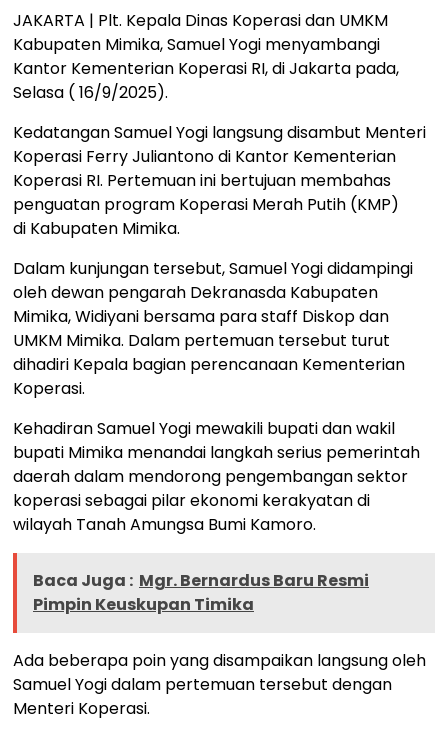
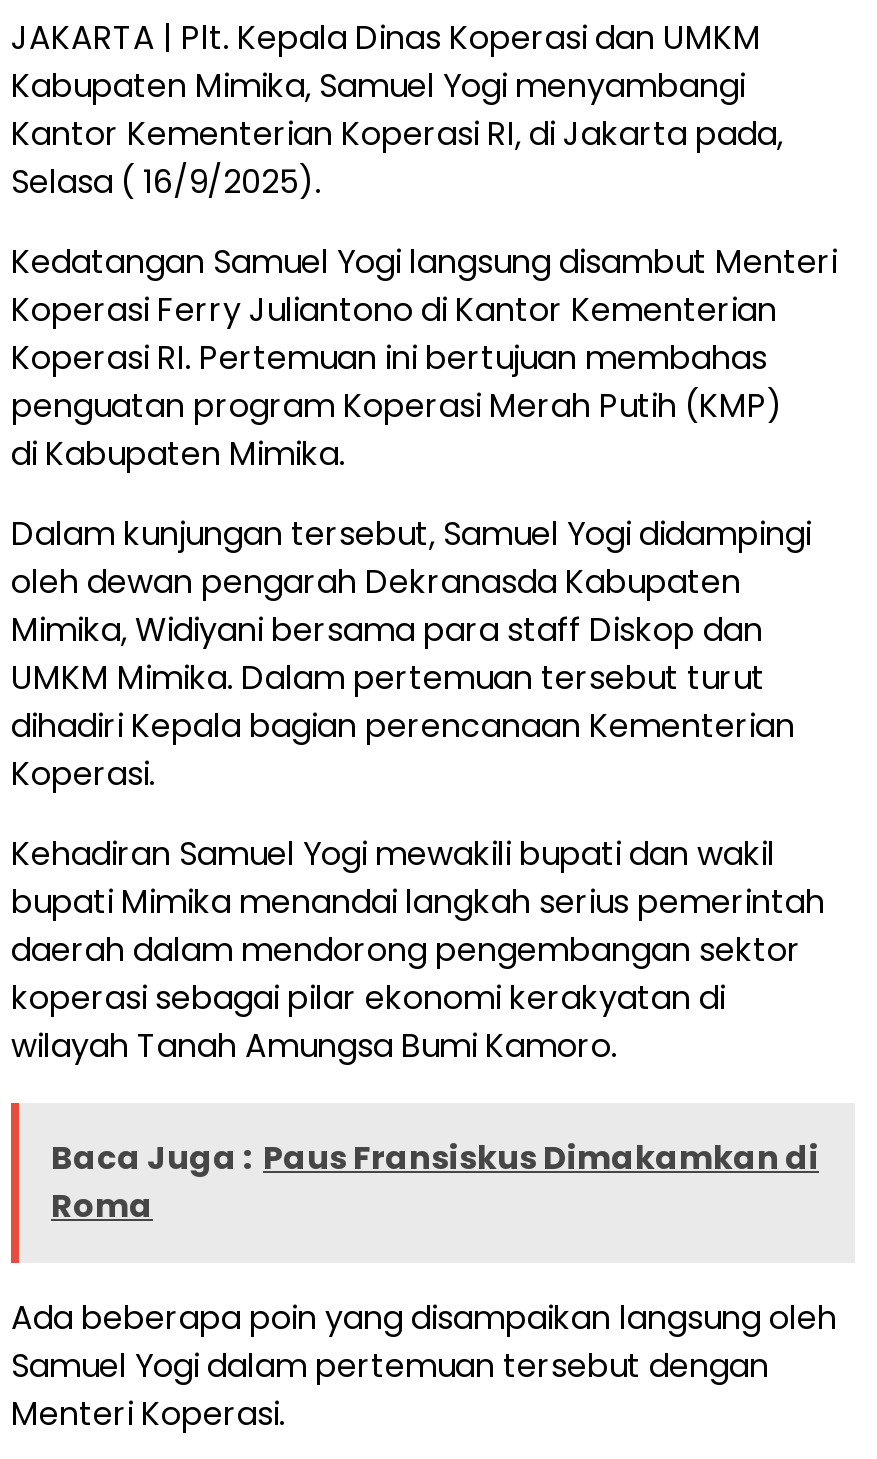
- Baca Juga : Mgr. Bernardus Baru Resmi
- Pimpin Keuskupan Timika
+ Baca Juga : Paus Fransiskus Dimakamkan di
+ Roma
